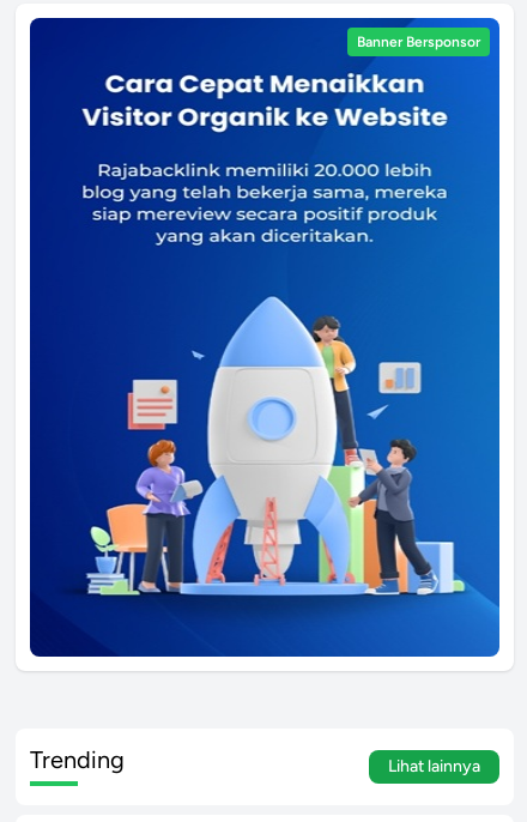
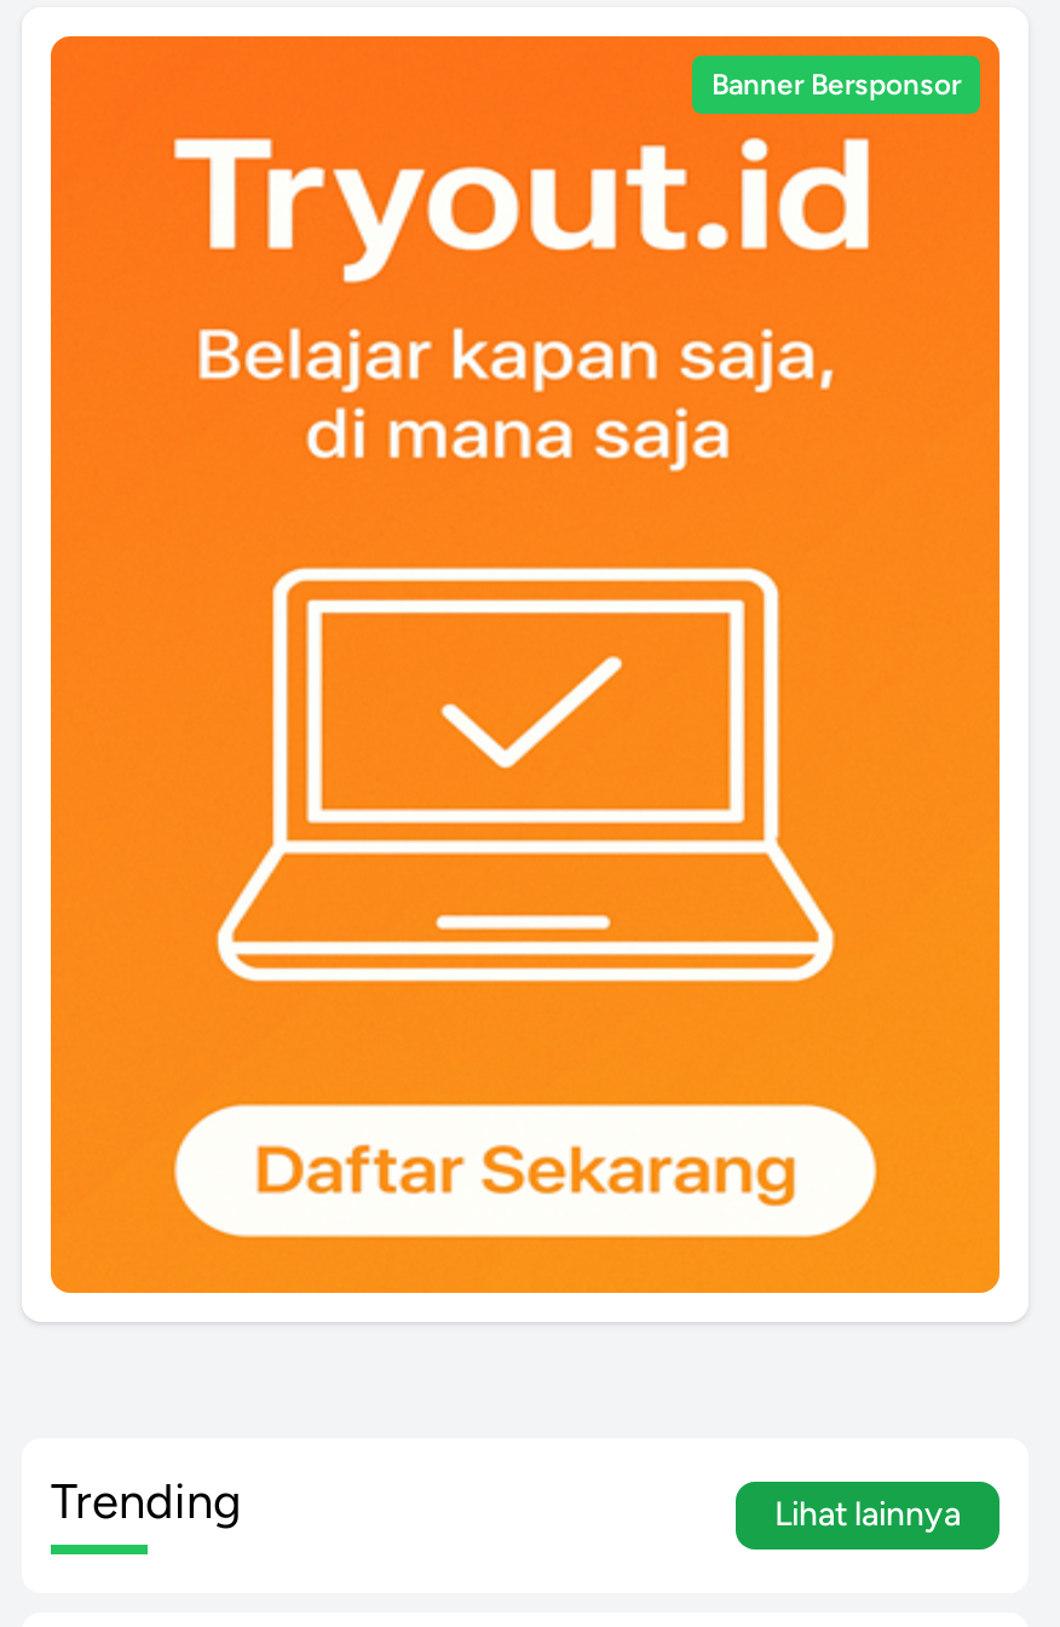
- [image]
+ [image]
